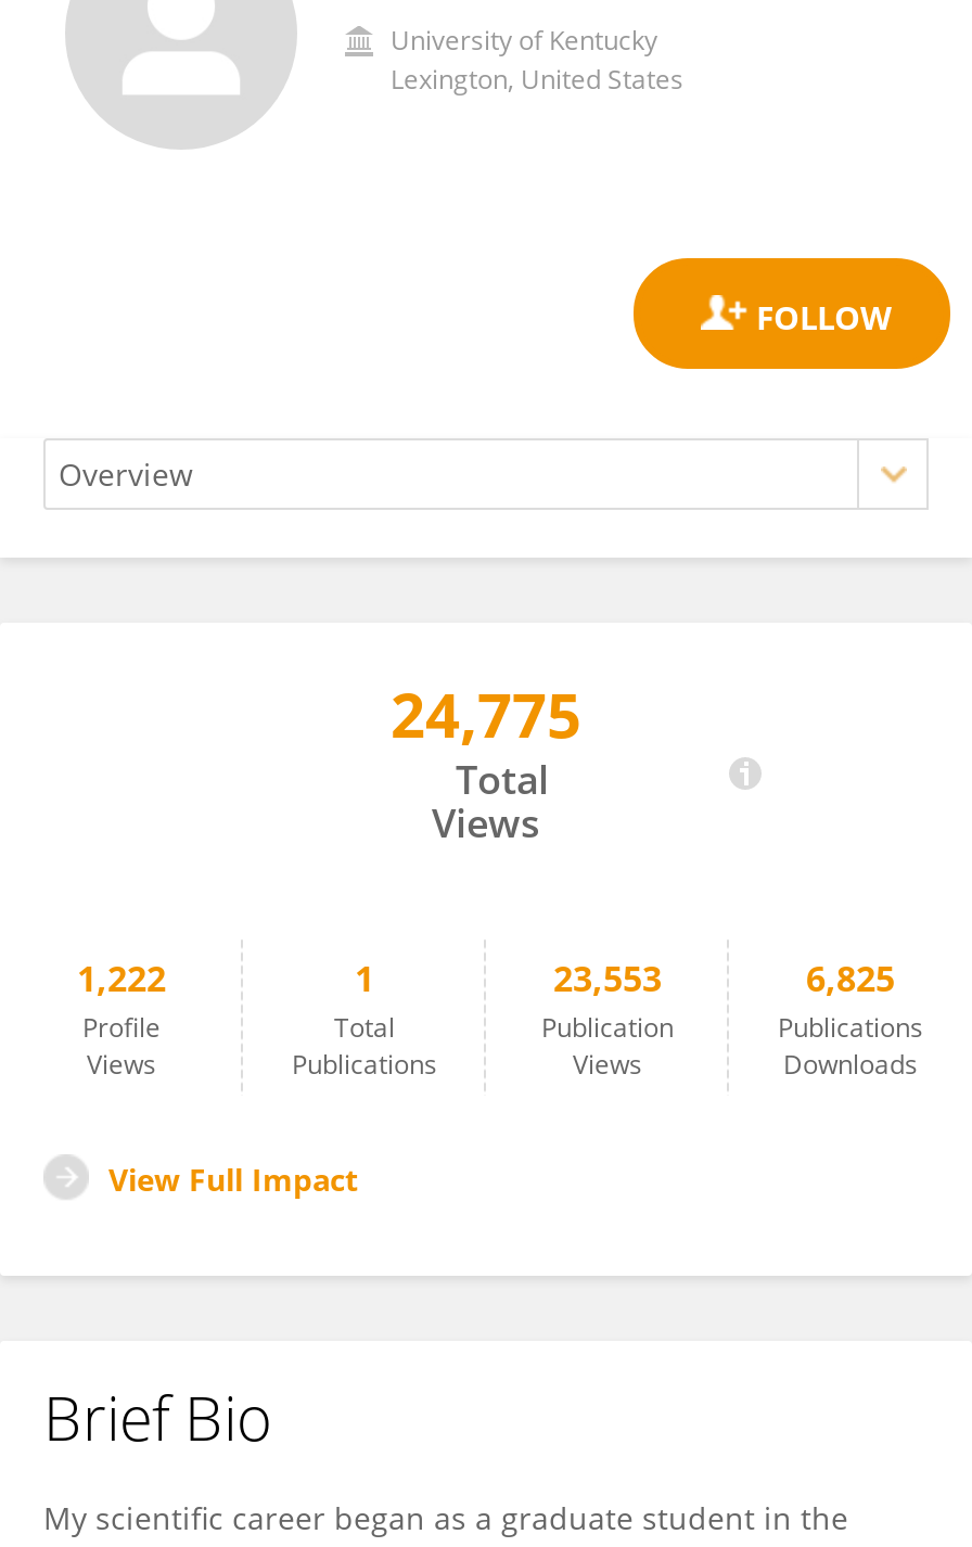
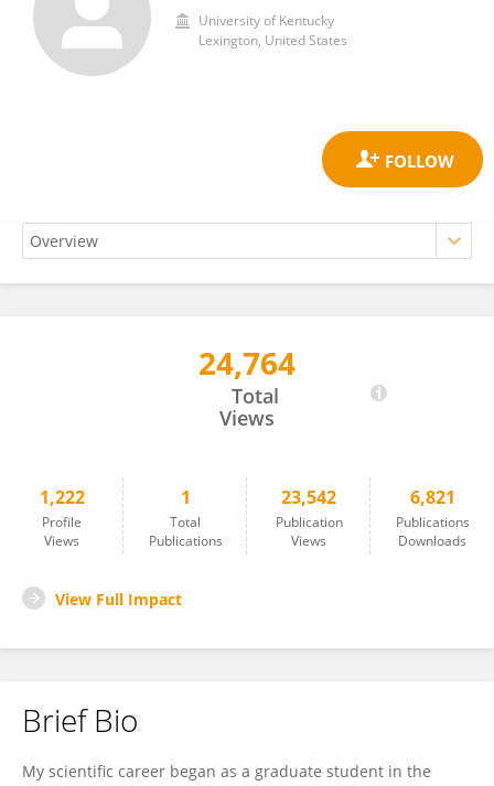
- 24,775
+ 24,764

- 23,553
+ 23,542

- 6,825
+ 6,821
